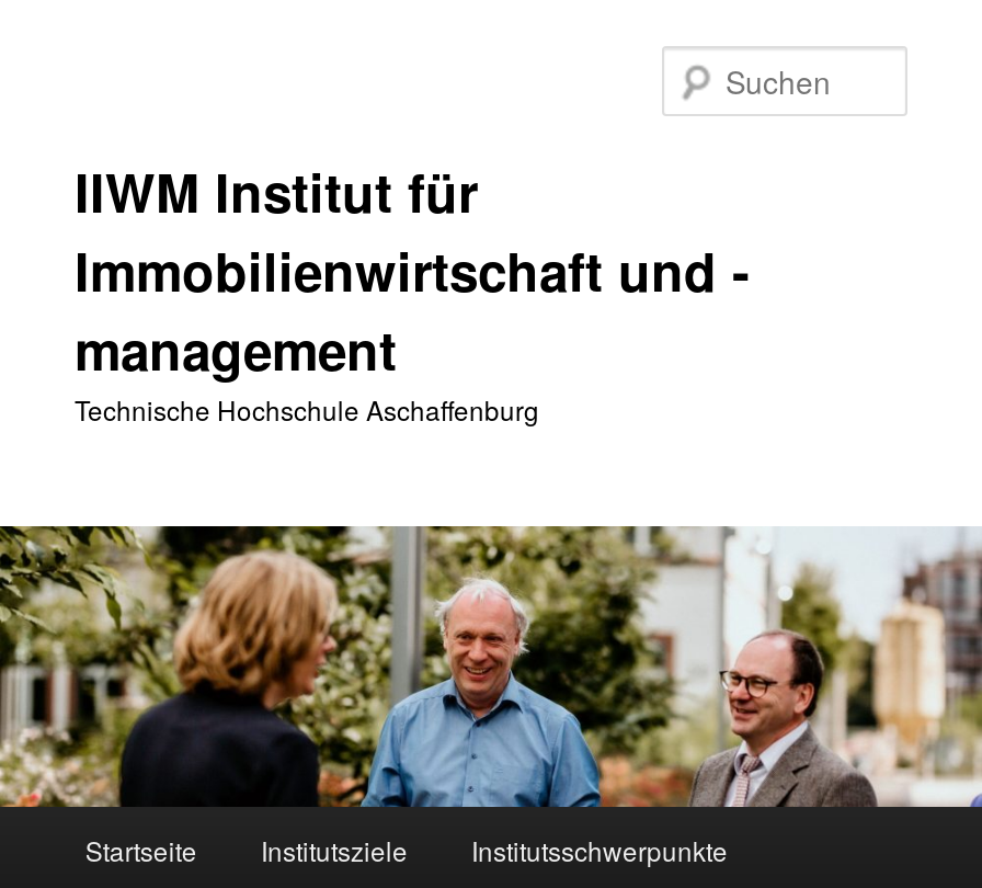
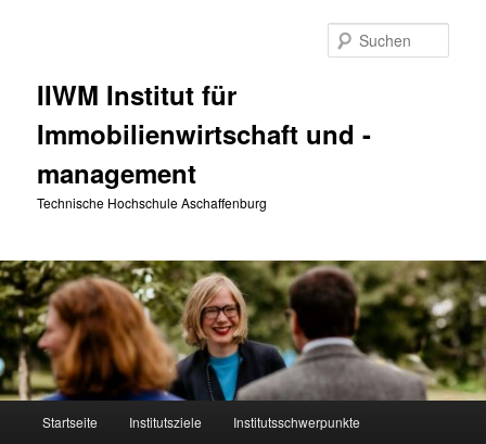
- [image]
+ [image]
